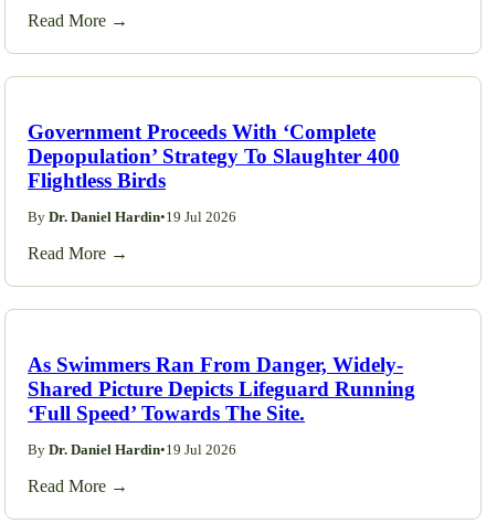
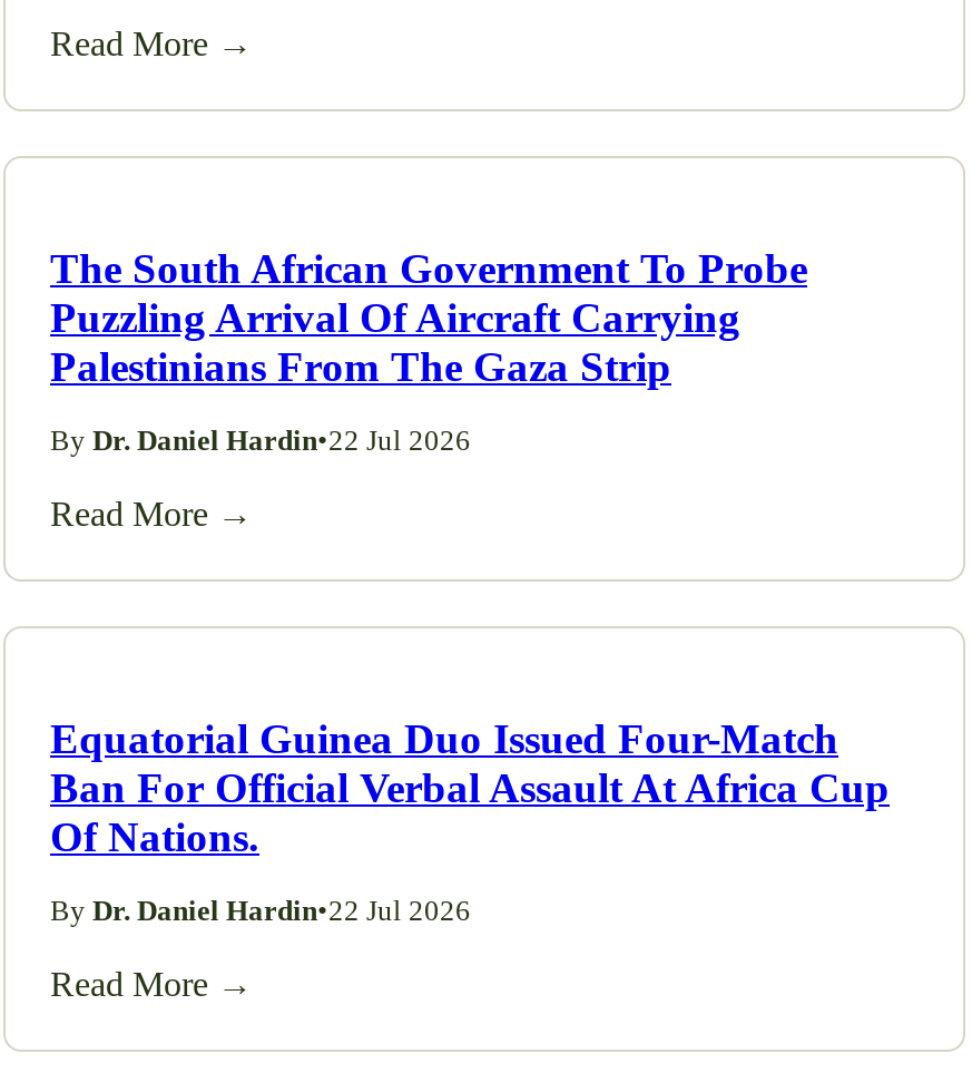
- Government Proceeds With ‘Complete
- Depopulation’ Strategy To Slaughter 400
- Flightless Birds
+ The South African Government To Probe
+ Puzzling Arrival Of Aircraft Carrying
+ Palestinians From The Gaza Strip

- By Dr. Daniel Hardin•19 Jul 2026
+ By Dr. Daniel Hardin•22 Jul 2026

- As Swimmers Ran From Danger, Widely-
- Shared Picture Depicts Lifeguard Running
- ‘Full Speed’ Towards The Site.
+ Equatorial Guinea Duo Issued Four-Match
+ Ban For Official Verbal Assault At Africa Cup
+ Of Nations.

- By Dr. Daniel Hardin•19 Jul 2026
+ By Dr. Daniel Hardin•22 Jul 2026
